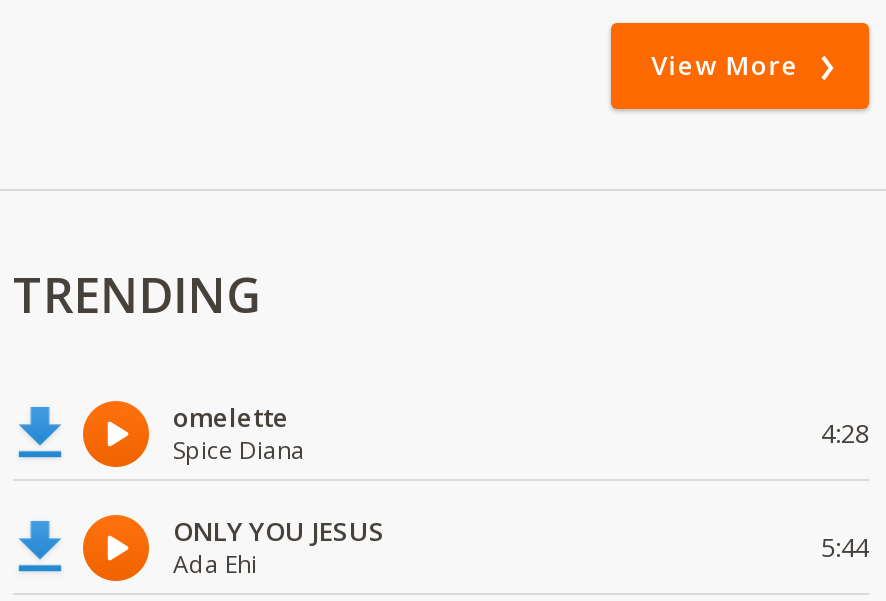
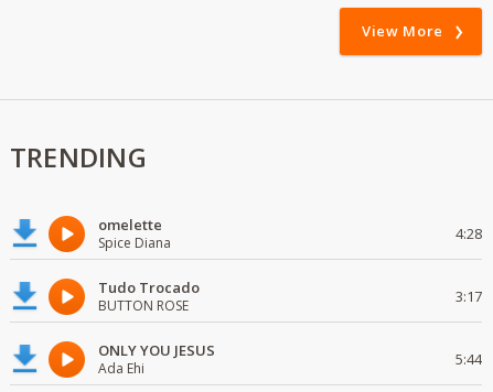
+ Tudo Trocado
+ BUTTON ROSE
+ 3:17
